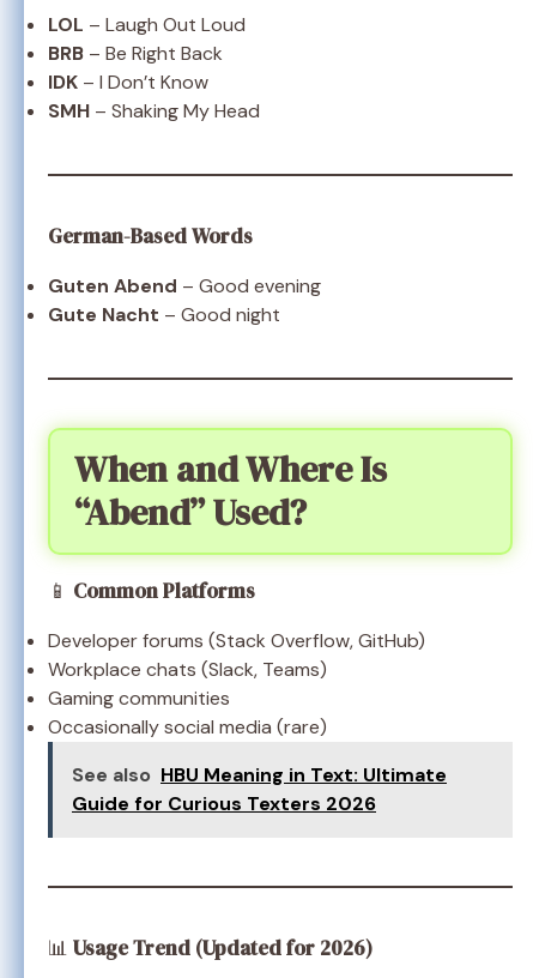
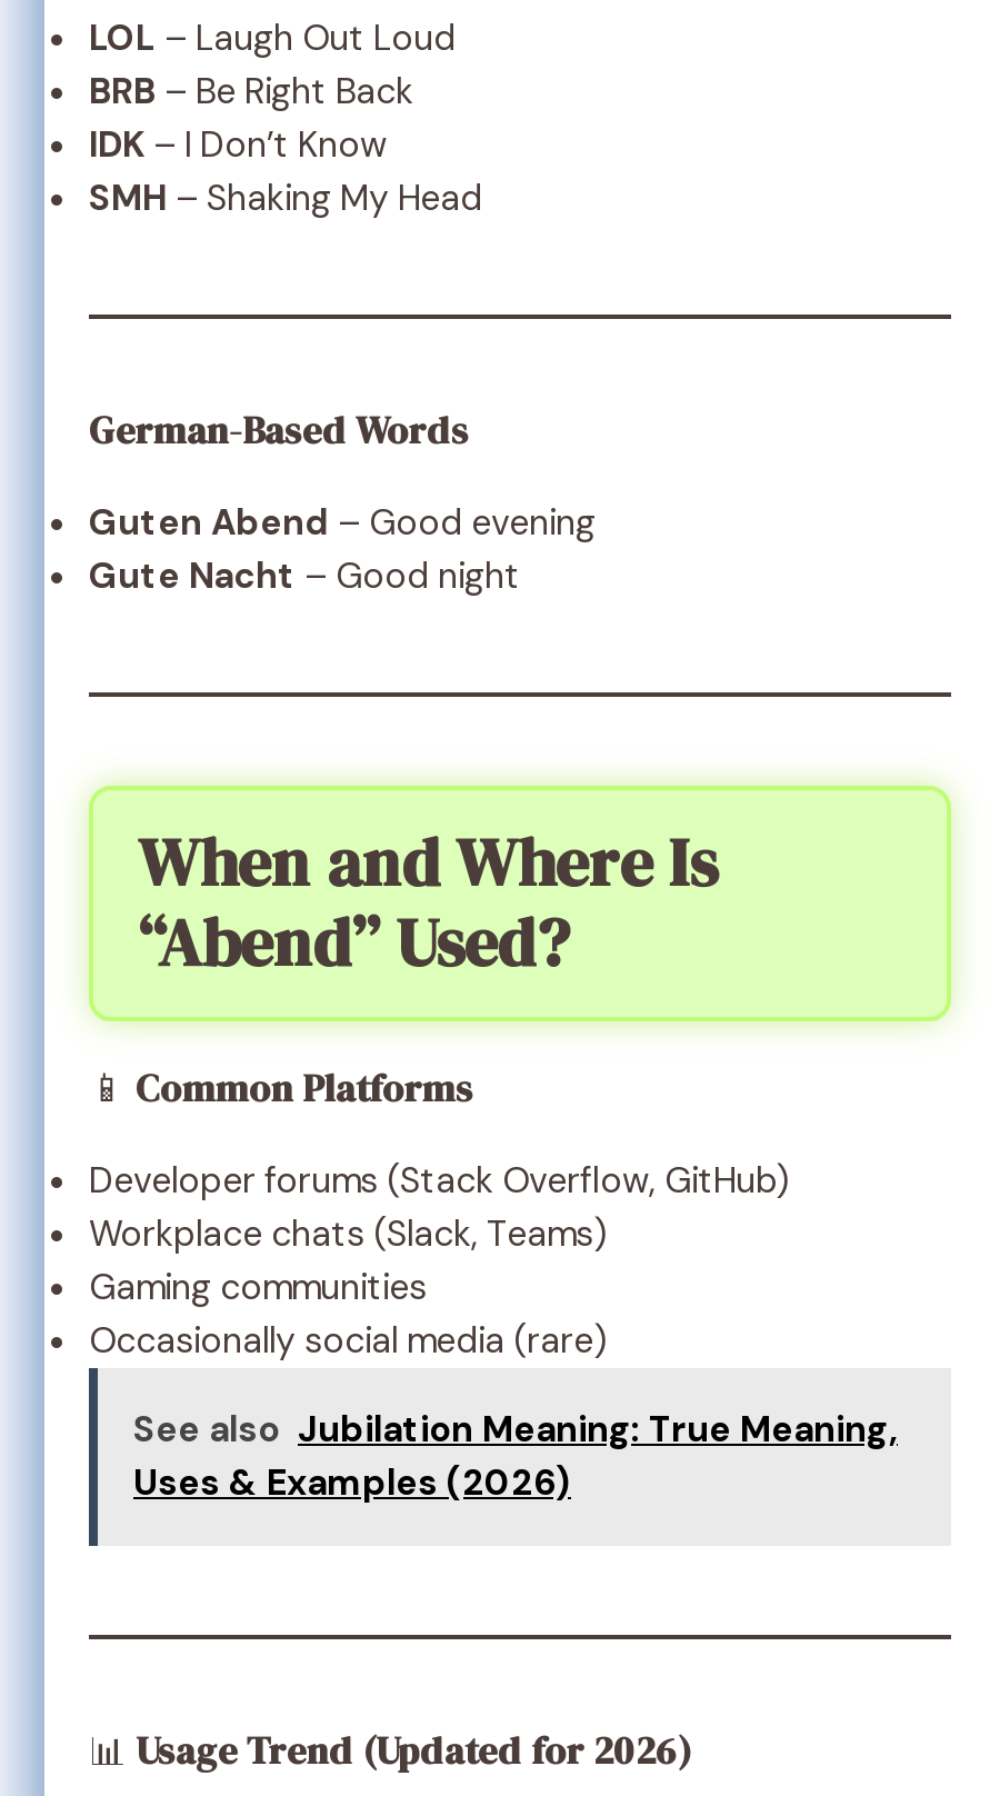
- See also HBU Meaning in Text: Ultimate
- Guide for Curious Texters 2026
+ See also Jubilation Meaning: True Meaning,
+ Uses & Examples (2026)
